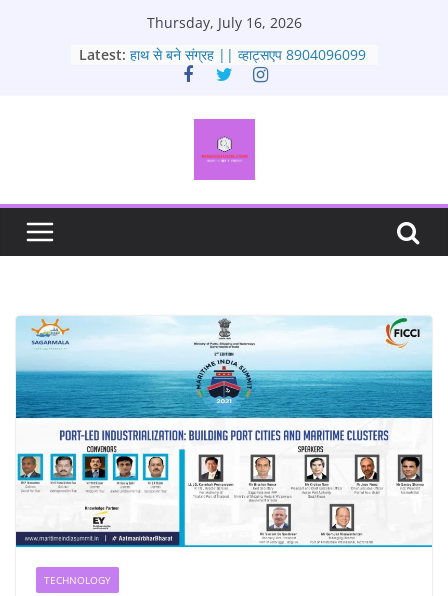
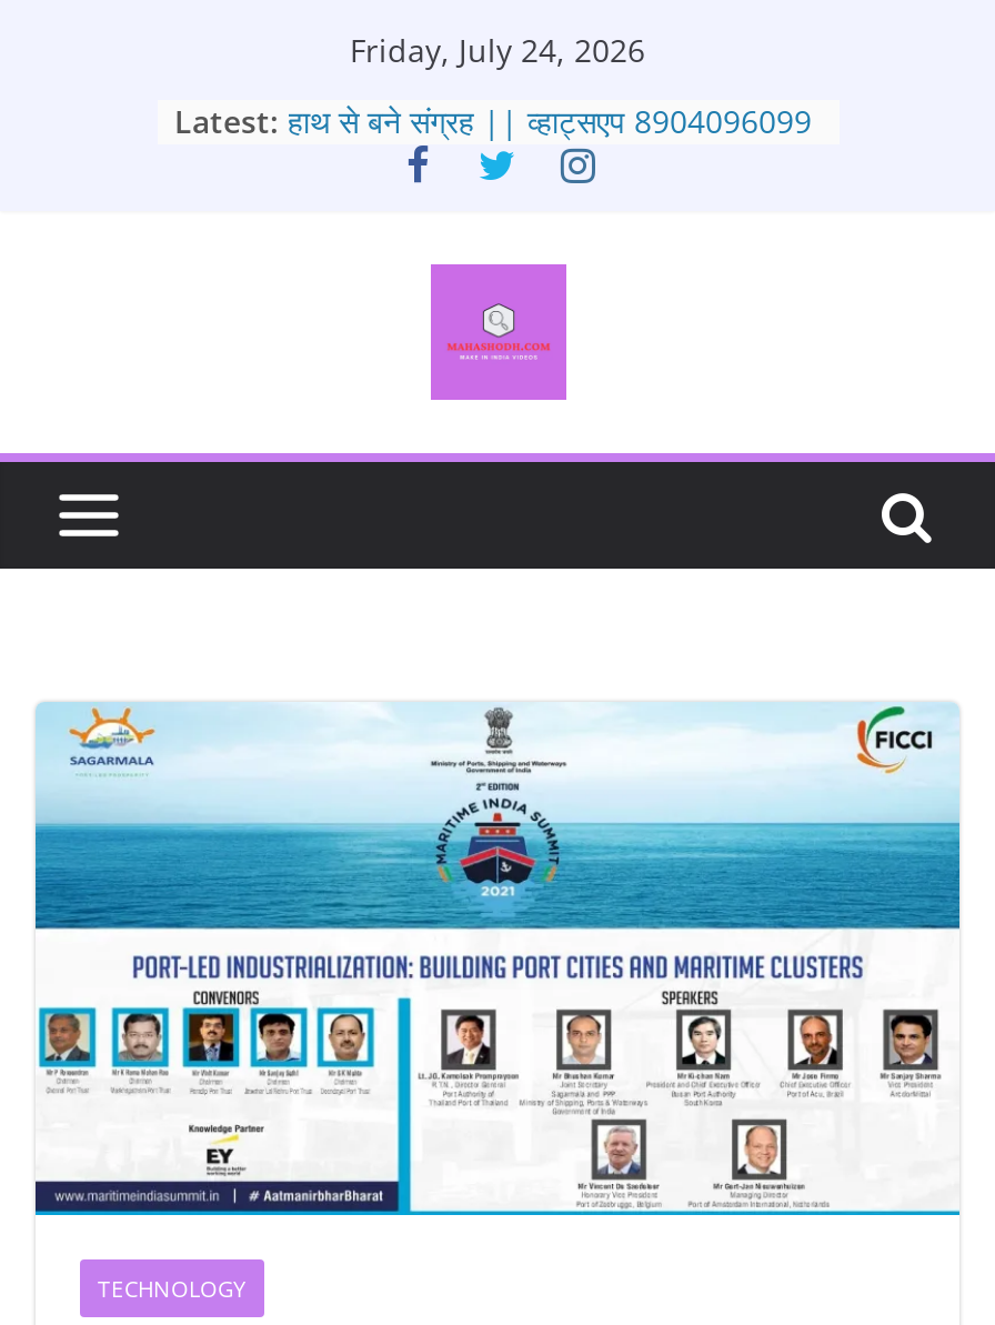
- Thursday, July 16, 2026
+ Friday, July 24, 2026
